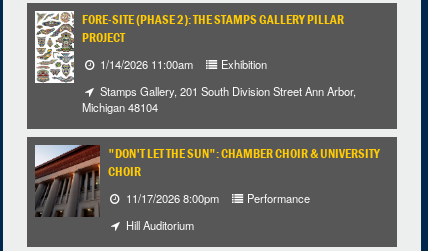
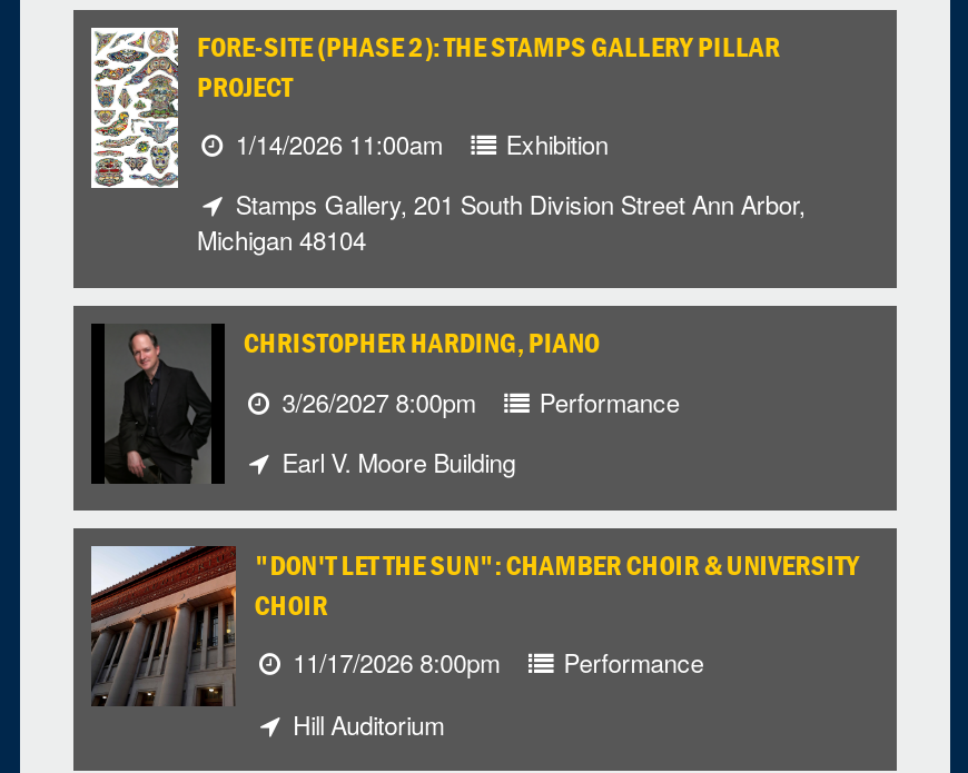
+ [image]
+ CHRISTOPHER HARDING, PIANO
+ 3/26/2027 8:00pm
+ Performance
+ Earl V. Moore Building
